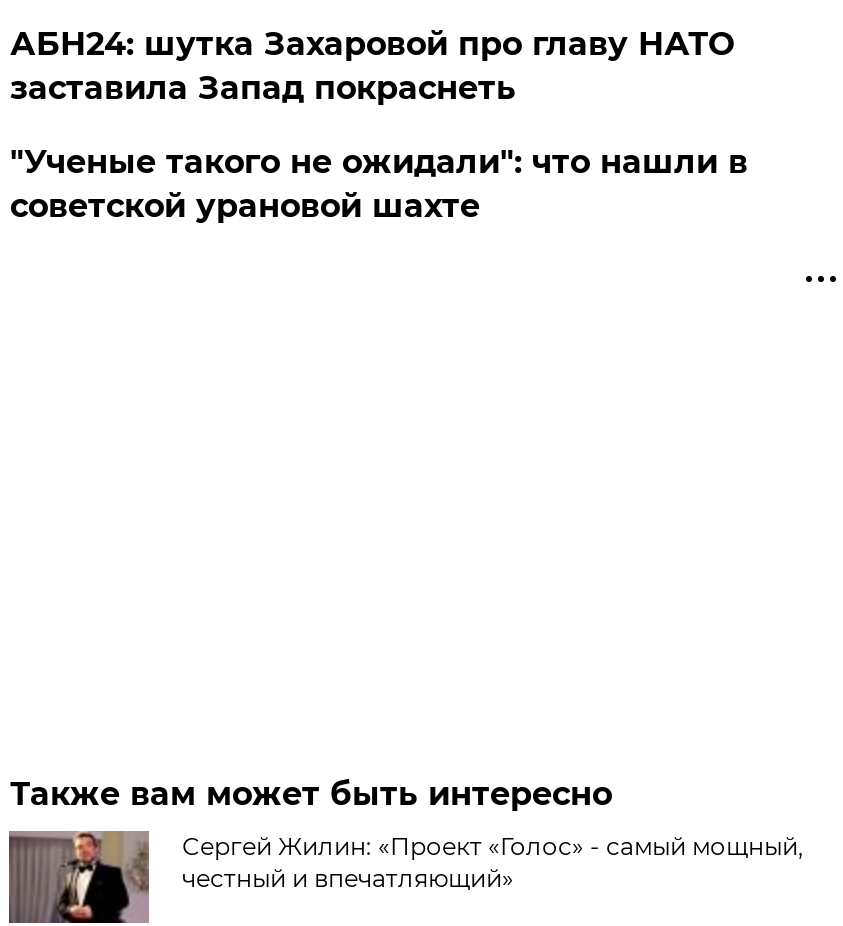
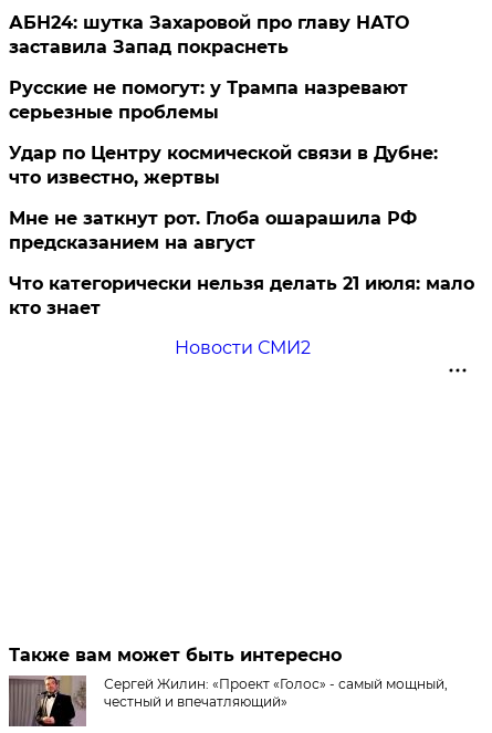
- "Ученые такого не ожидали": что нашли в
- советской урановой шахте
+ Русские не помогут: у Трампа назревают
+ серьезные проблемы
+ Удар по Центру космической связи в Дубне:
+ что известно, жертвы
+ Мне не заткнут рот. Глоба ошарашила РФ
+ предсказанием на август
+ Что категорически нельзя делать 21 июля: мало
+ кто знает
+ Новости СМИ2
